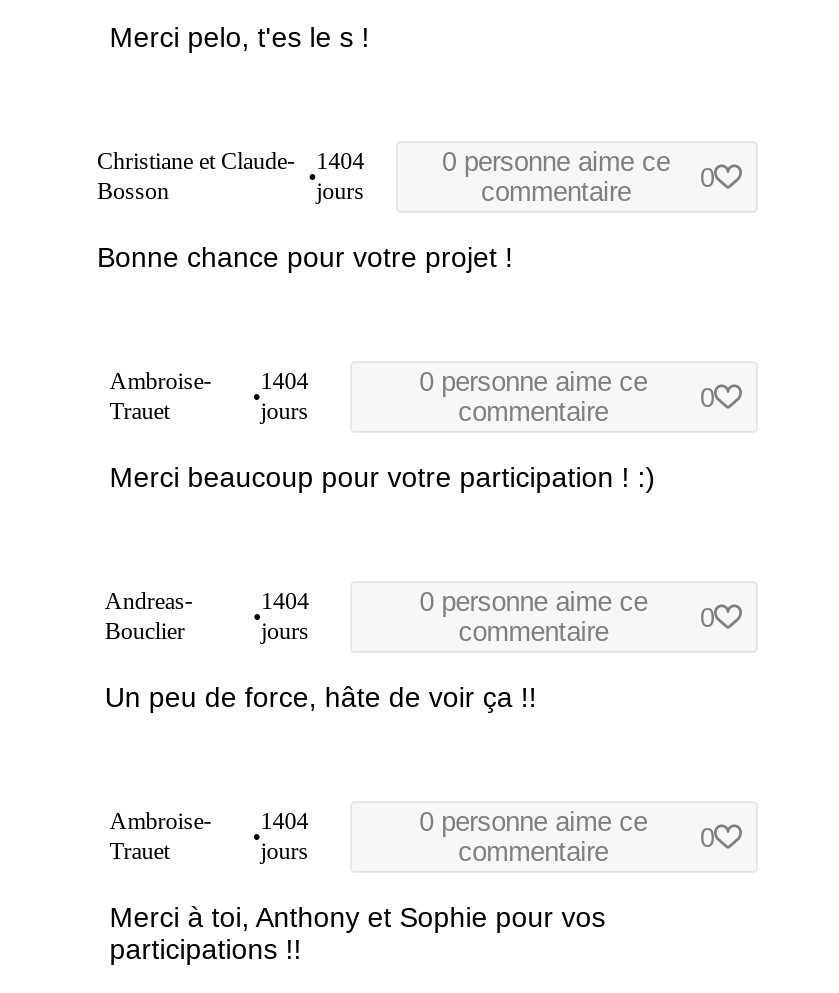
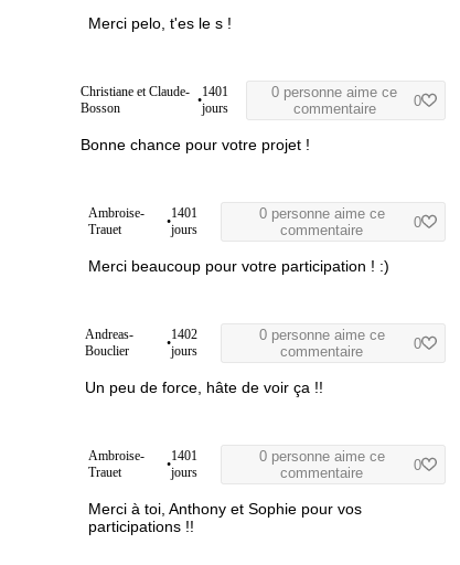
- Christiane et Claude- 1404
+ Christiane et Claude- 1401

- Ambroise- 1404
+ Ambroise- 1401

- 1404
+ 1402

- Ambroise- 1404
+ Ambroise- 1401
